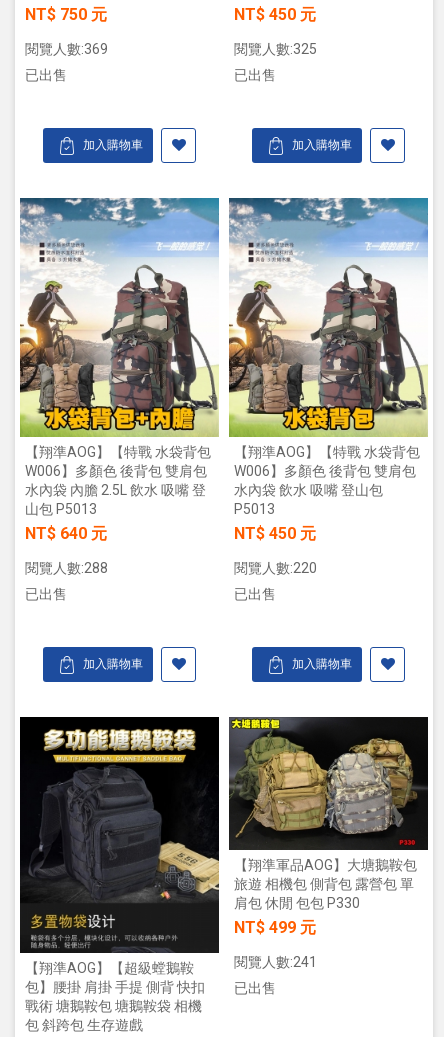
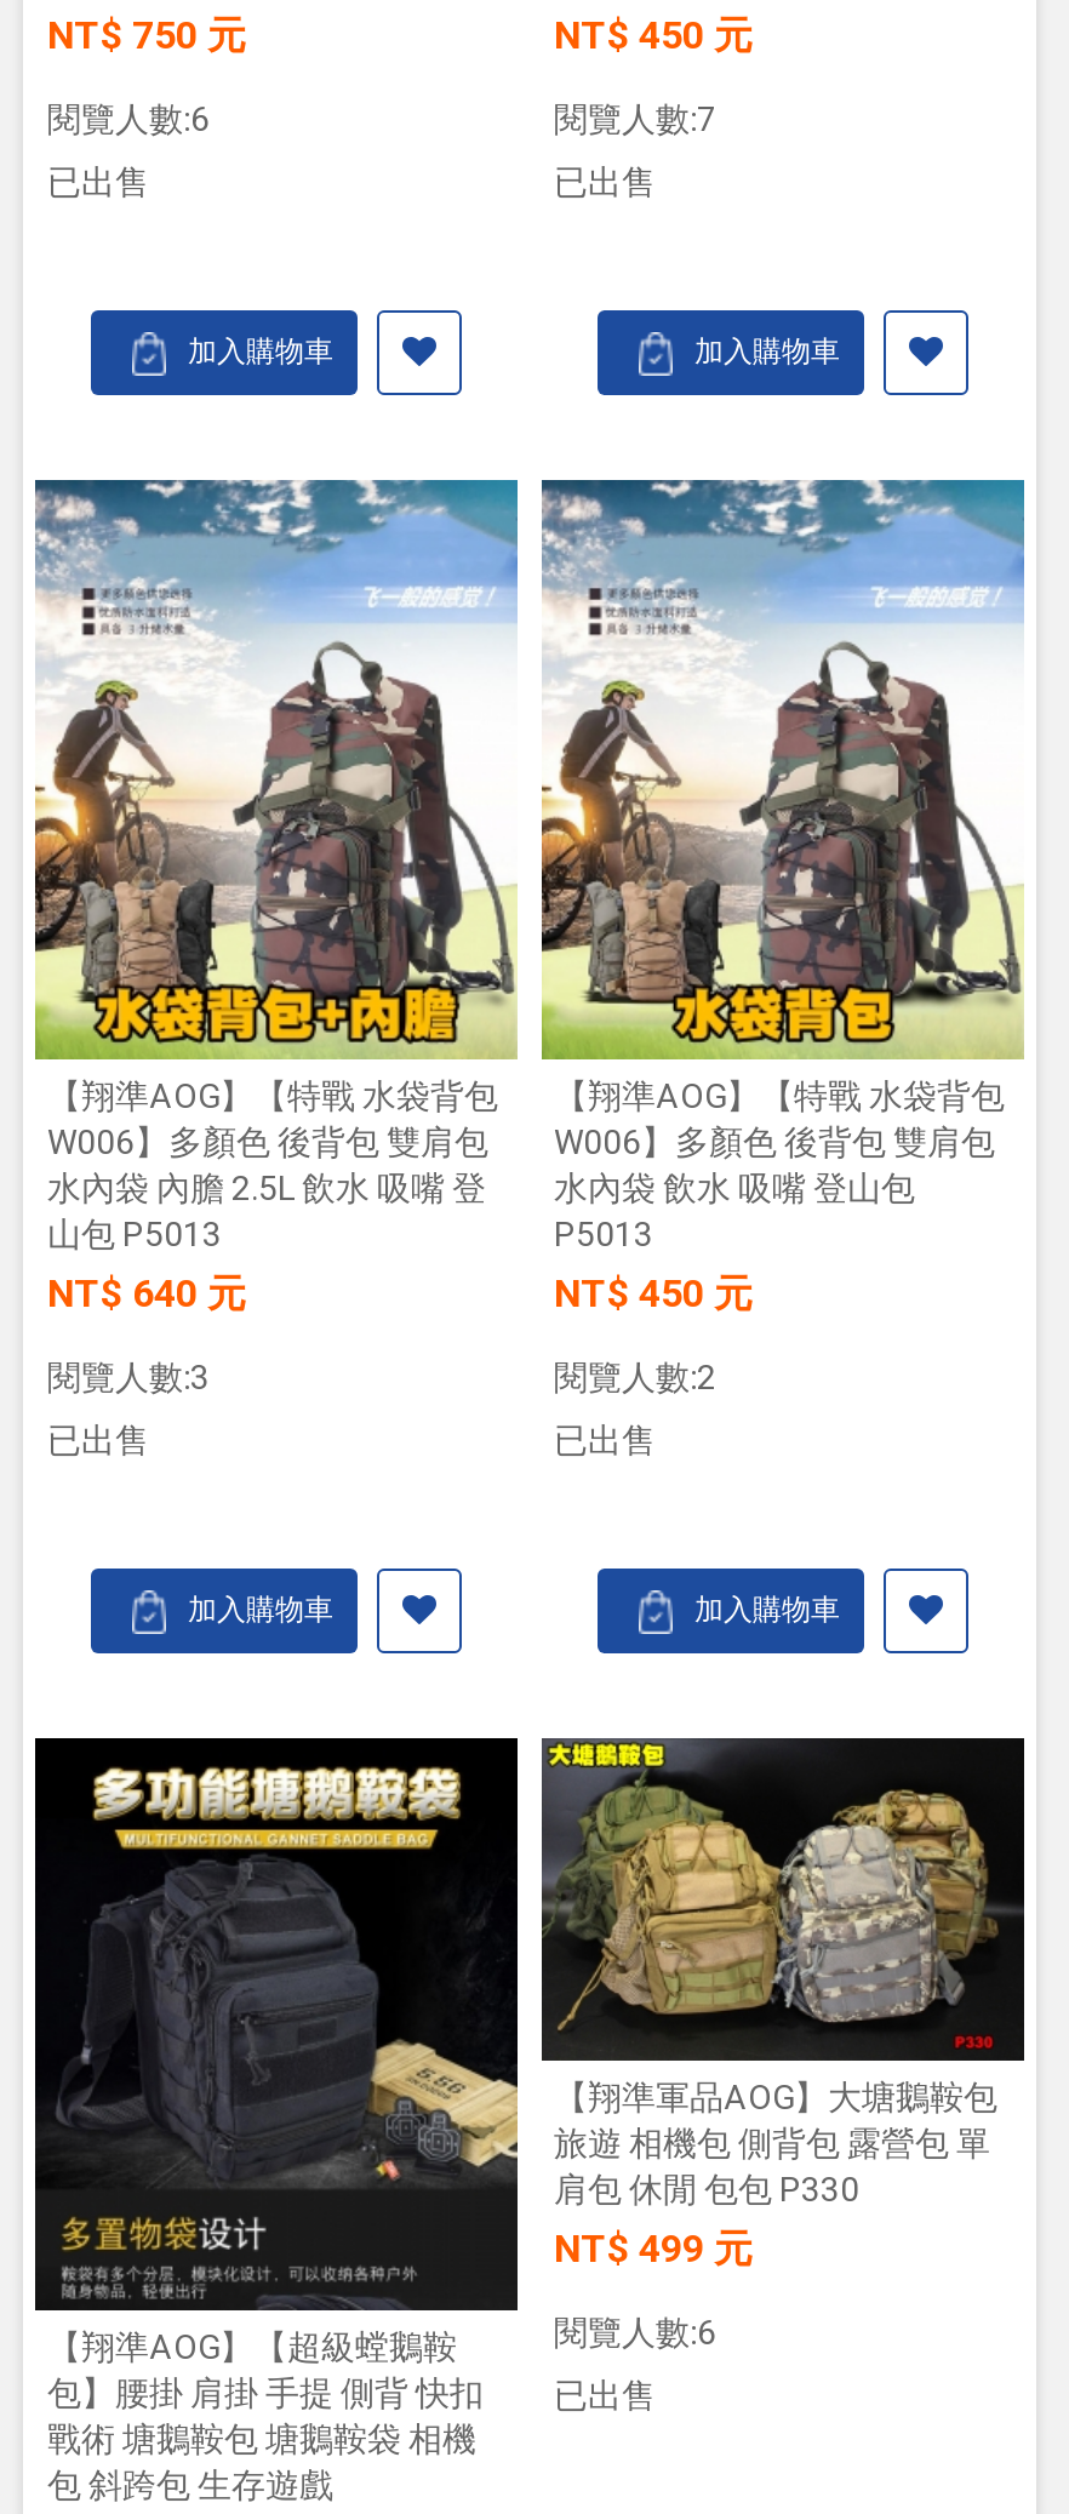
- 閱覽人數:369
+ 閱覽人數:6

- 閱覽人數:325
+ 閱覽人數:7

- 閱覽人數:288
+ 閱覽人數:3

- 閱覽人數:220
+ 閱覽人數:2

- 閱覽人數:241
+ 閱覽人數:6
